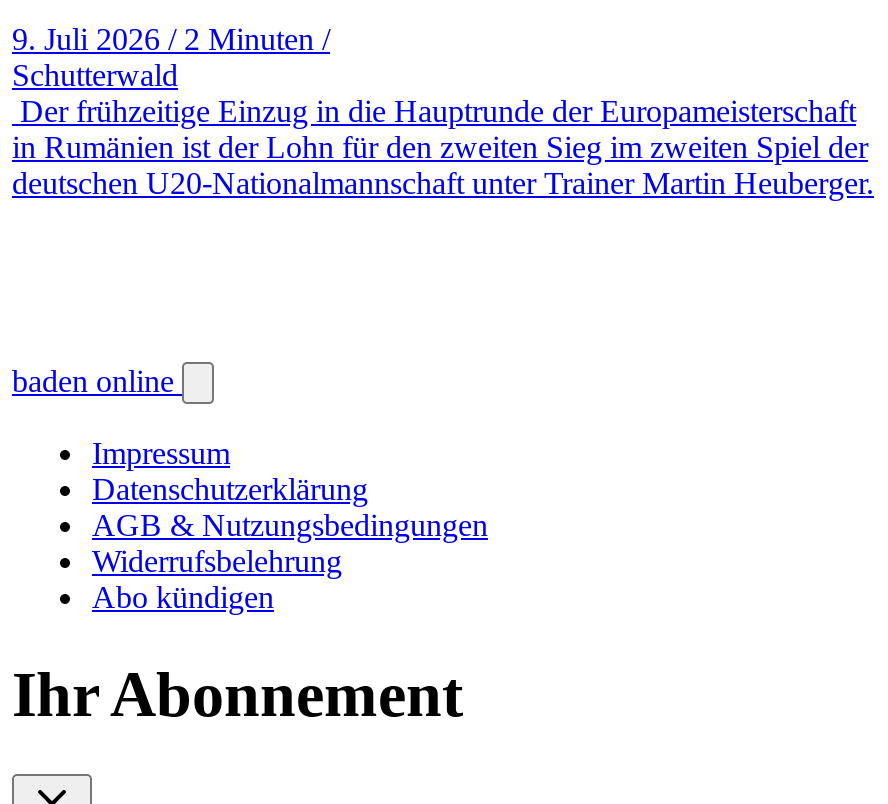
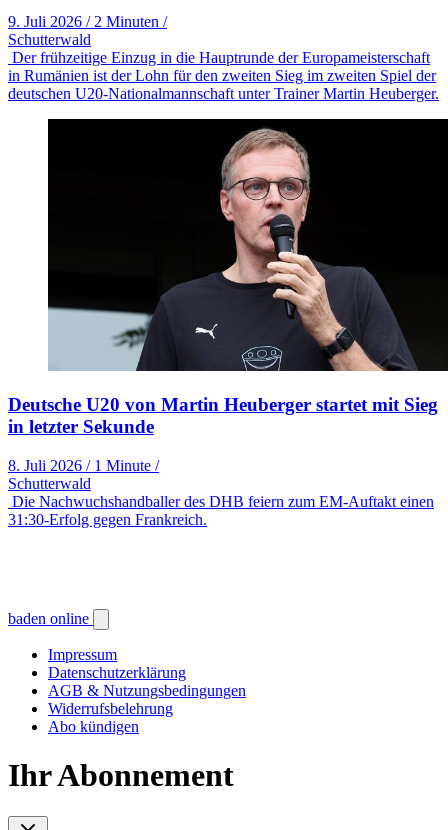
+ [image]
+ Deutsche U20 von Martin Heuberger startet mit Sieg
+ in letzter Sekunde
+ 8. Juli 2026 / 1 Minute /
+ Schutterwald
+ Die Nachwuchshandballer des DHB feiern zum EM-Auftakt einen
+ 31:30-Erfolg gegen Frankreich.
